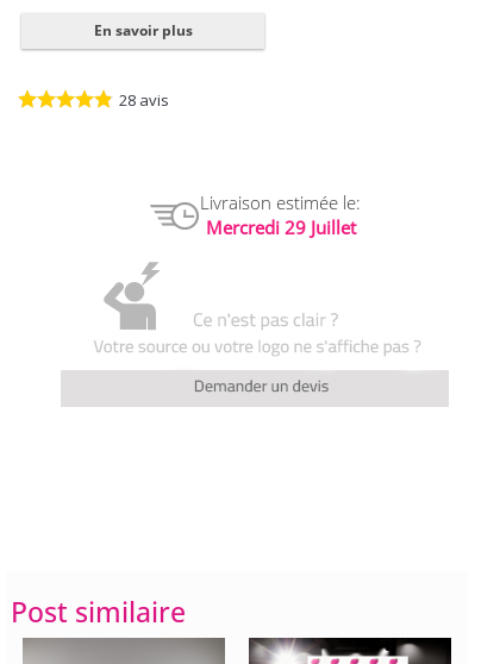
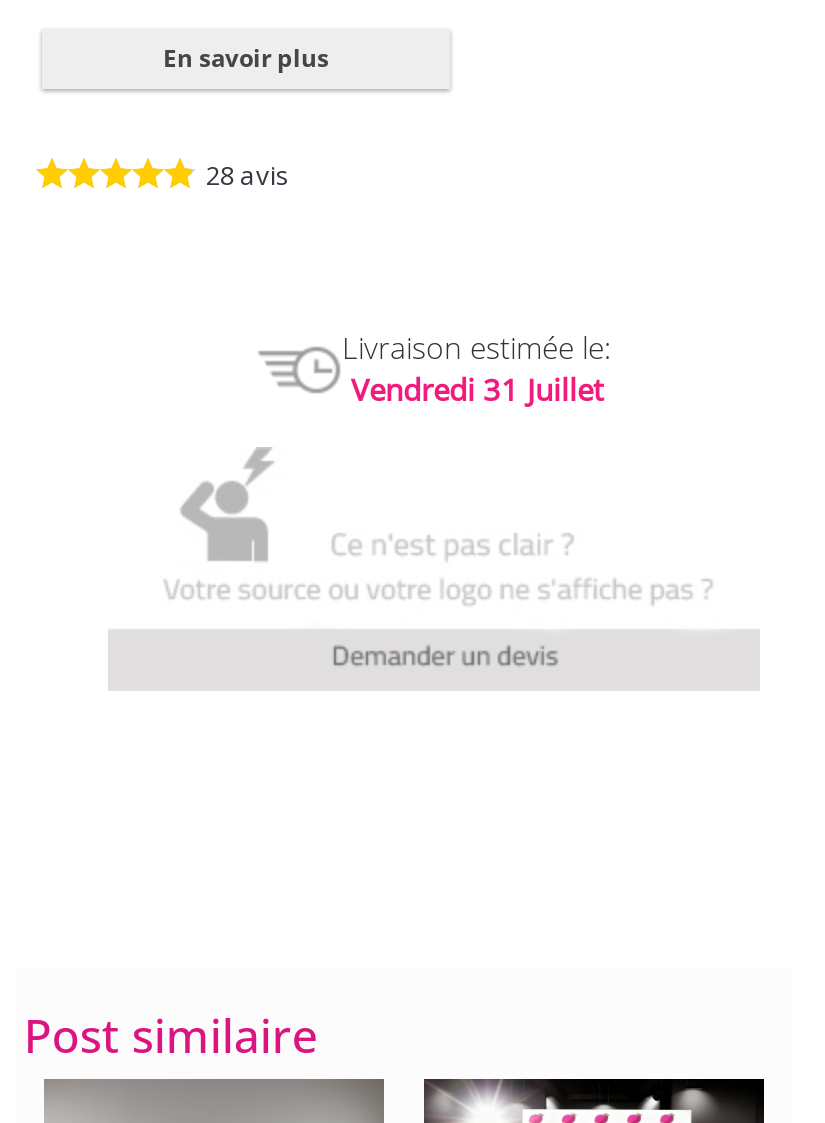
- Mercredi 29 Juillet
+ Vendredi 31 Juillet
